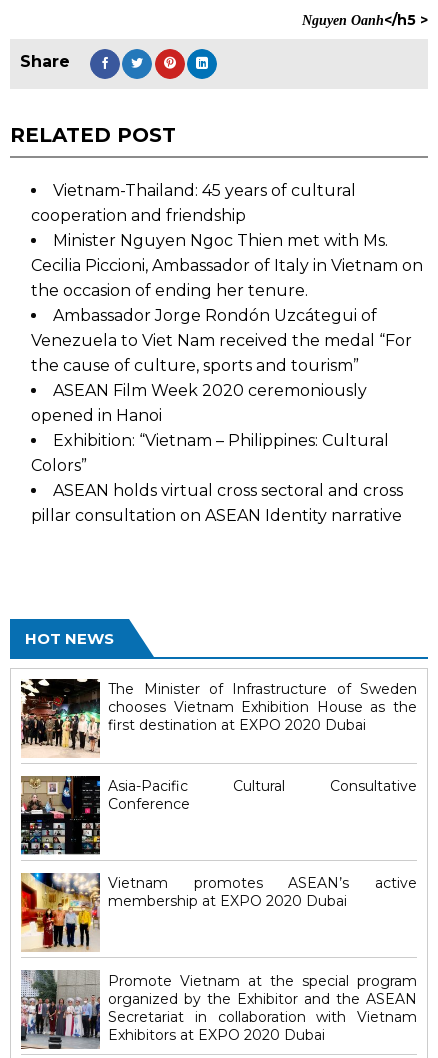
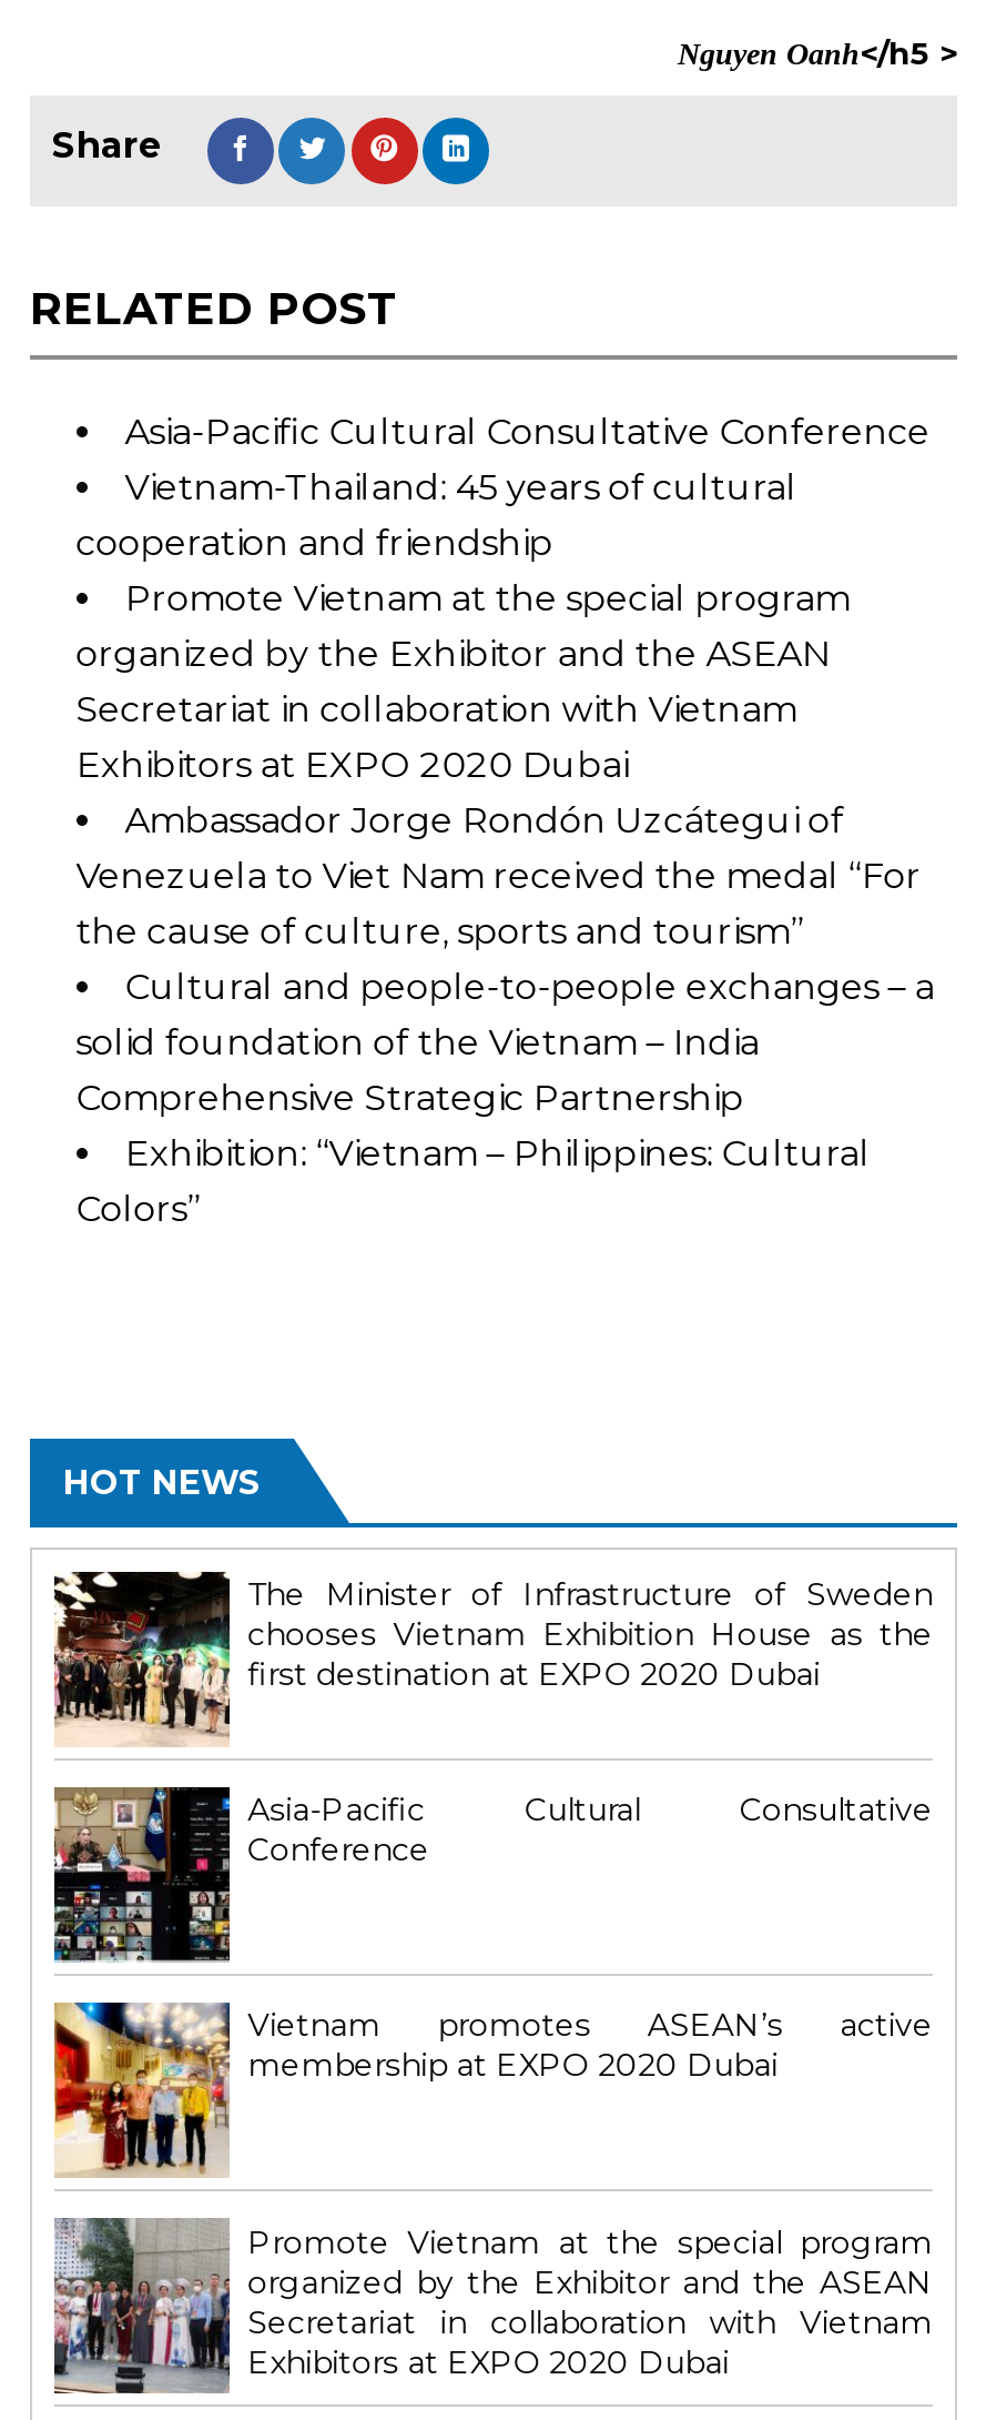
+ Asia-Pacific Cultural Consultative Conference

- Minister Nguyen Ngoc Thien met with Ms.
- Cecilia Piccioni, Ambassador of Italy in Vietnam on
- the occasion of ending her tenure.
+ Promote Vietnam at the special program
+ organized by the Exhibitor and the ASEAN
+ Secretariat in collaboration with Vietnam
+ Exhibitors at EXPO 2020 Dubai

moved down: Ambassador Jorge Rondón Uzcátegui of | Venezuela to Viet Nam received the medal “For | the cause of culture, sports and tourism”

- ASEAN Film Week 2020 ceremoniously
- opened in Hanoi
+ Cultural and people-to-people exchanges – a
+ solid foundation of the Vietnam – India
+ Comprehensive Strategic Partnership

moved down: Exhibition: “Vietnam – Philippines: Cultural | Colors”

- ASEAN holds virtual cross sectoral and cross
- pillar consultation on ASEAN Identity narrative
